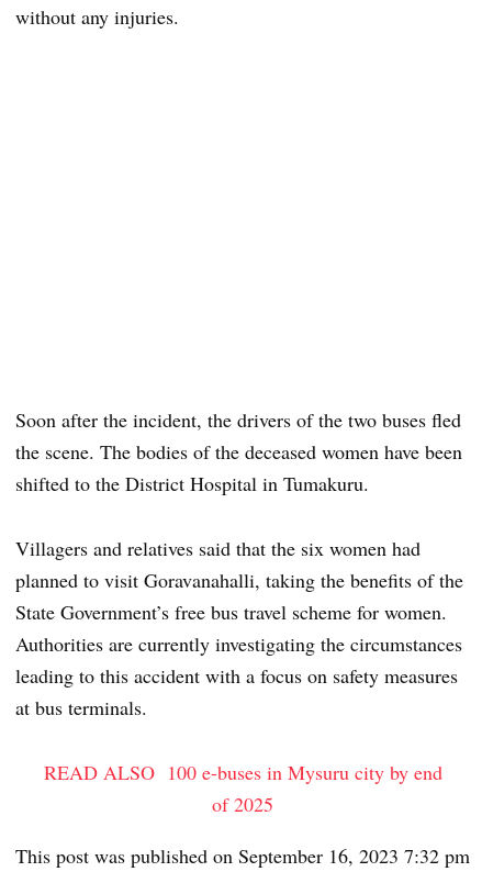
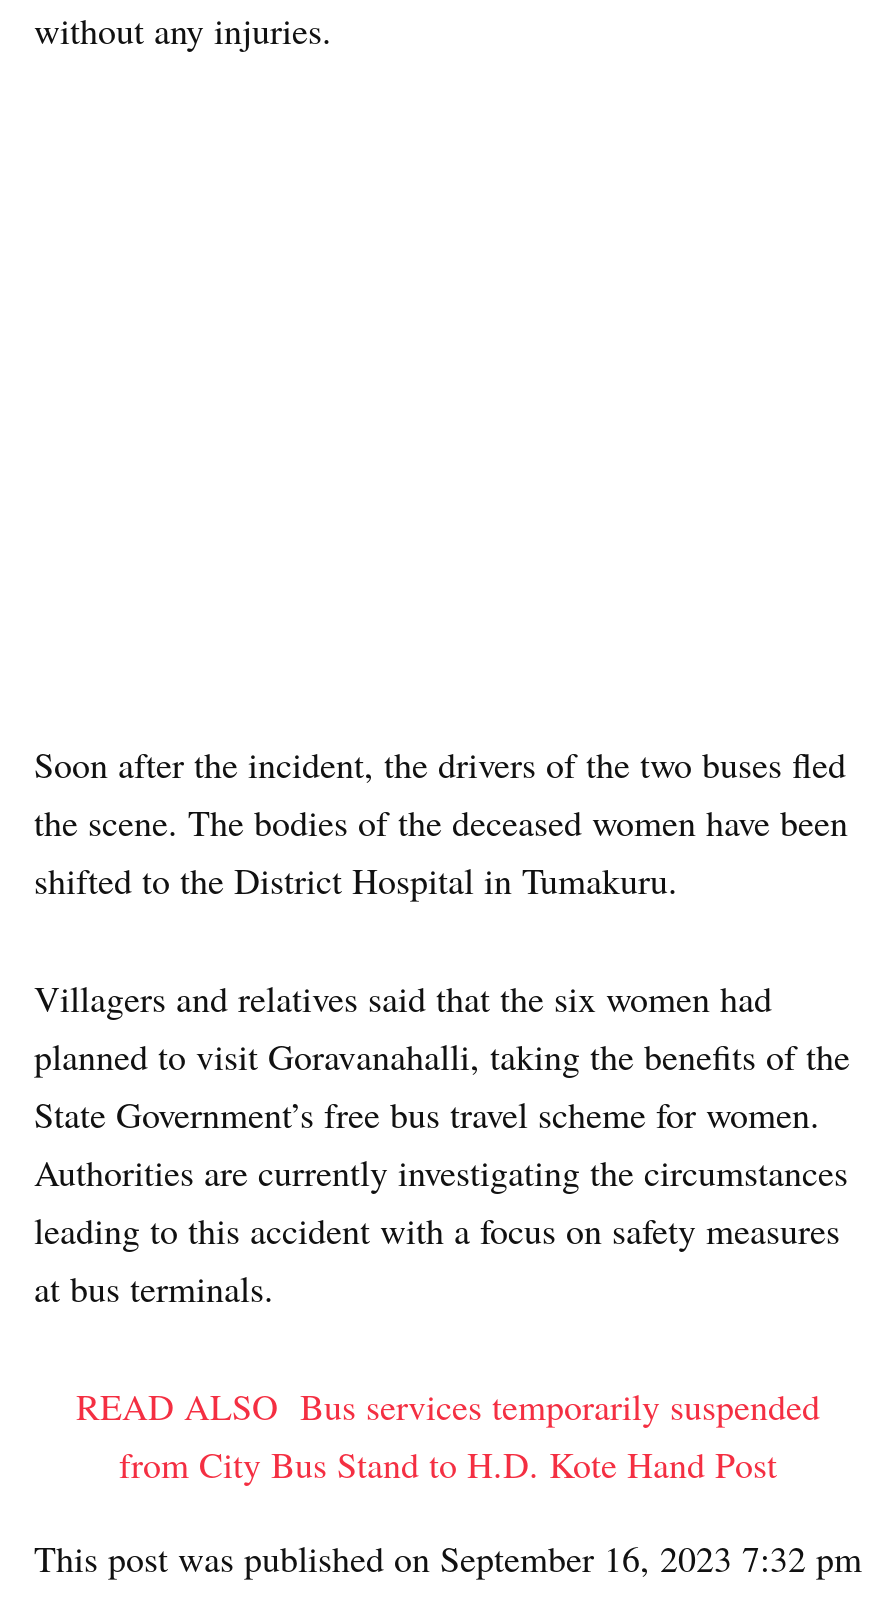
- READ ALSO 100 e-buses in Mysuru city by end
- of 2025
+ READ ALSO Bus services temporarily suspended
+ from City Bus Stand to H.D. Kote Hand Post
